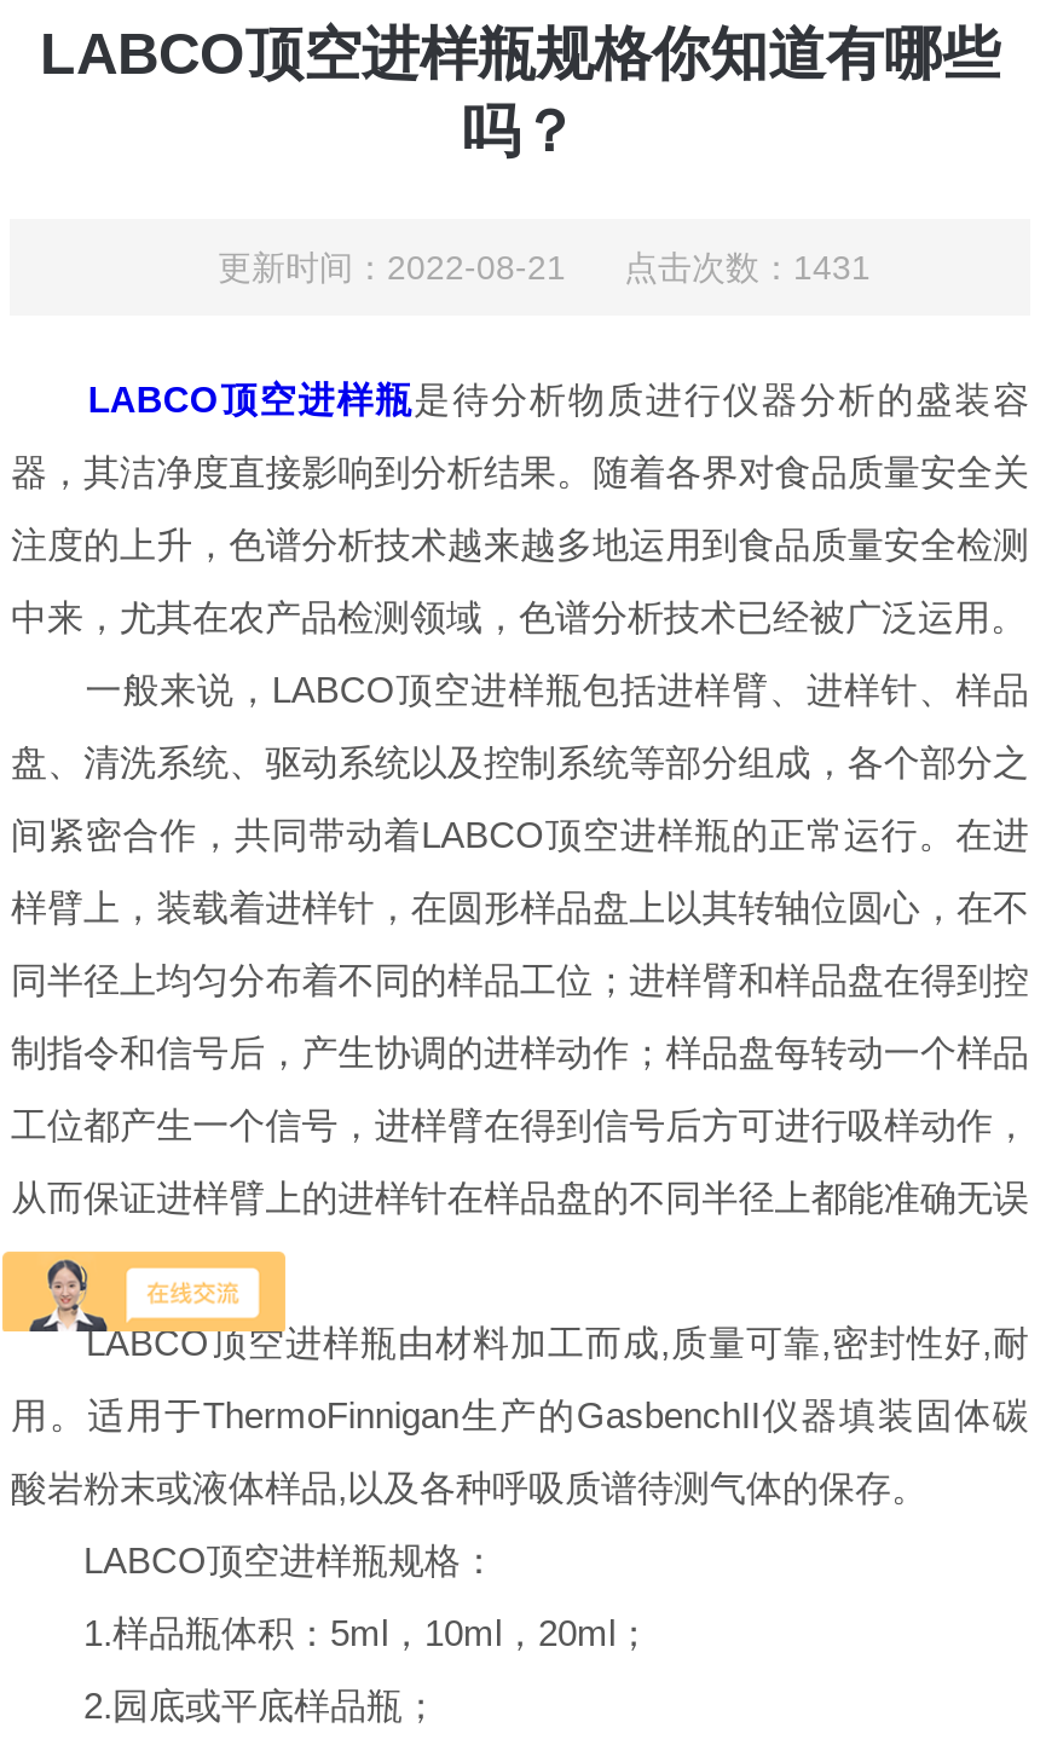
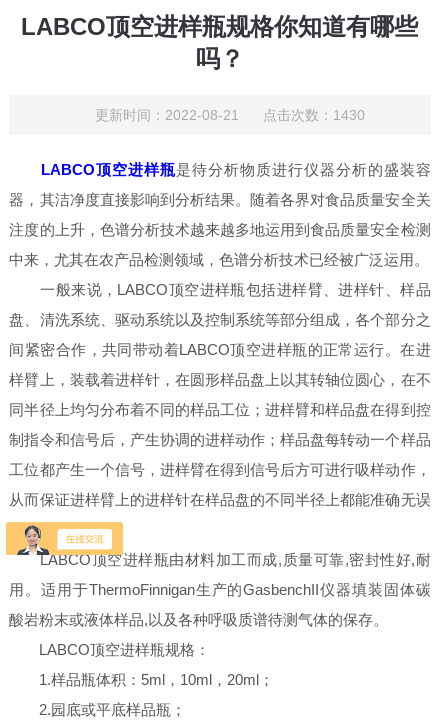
- 更新时间：2022-08-21 点击次数：1431
+ 更新时间：2022-08-21 点击次数：1430
